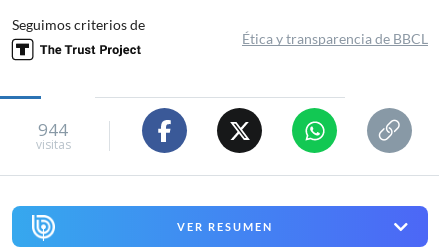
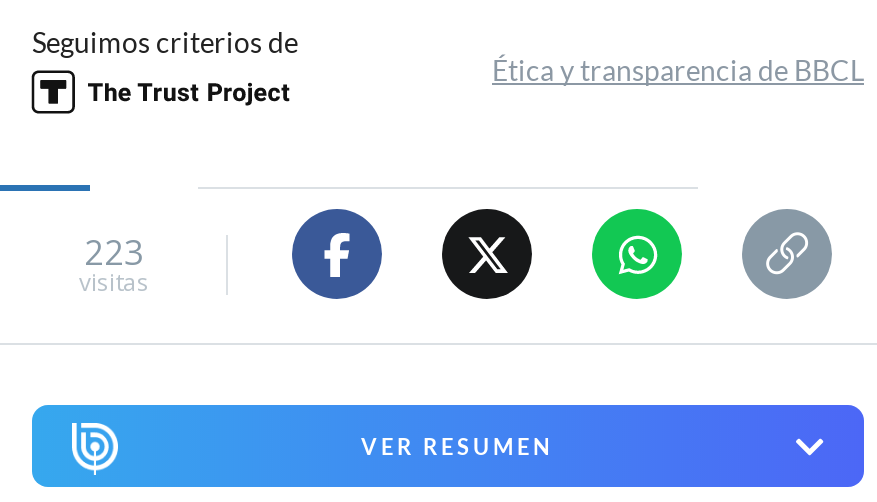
- 944
+ 223
